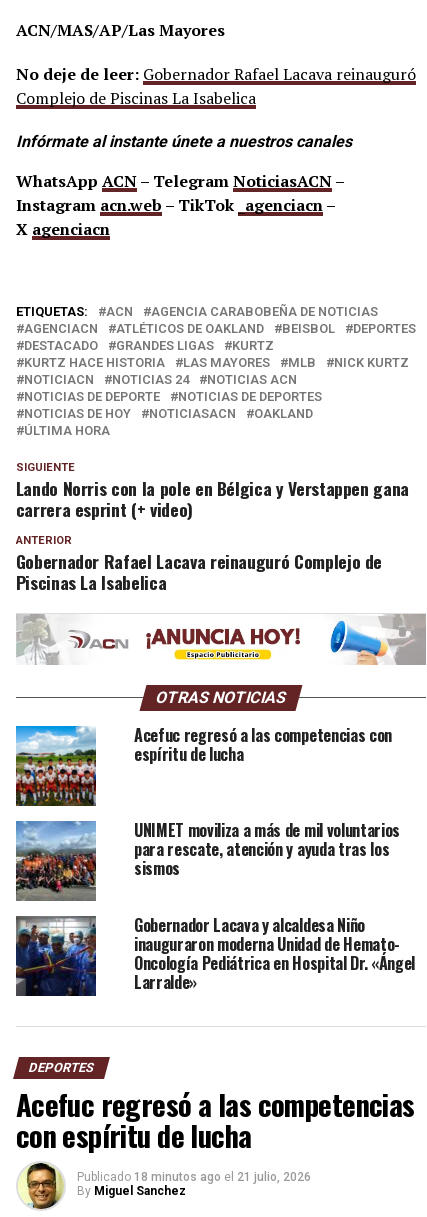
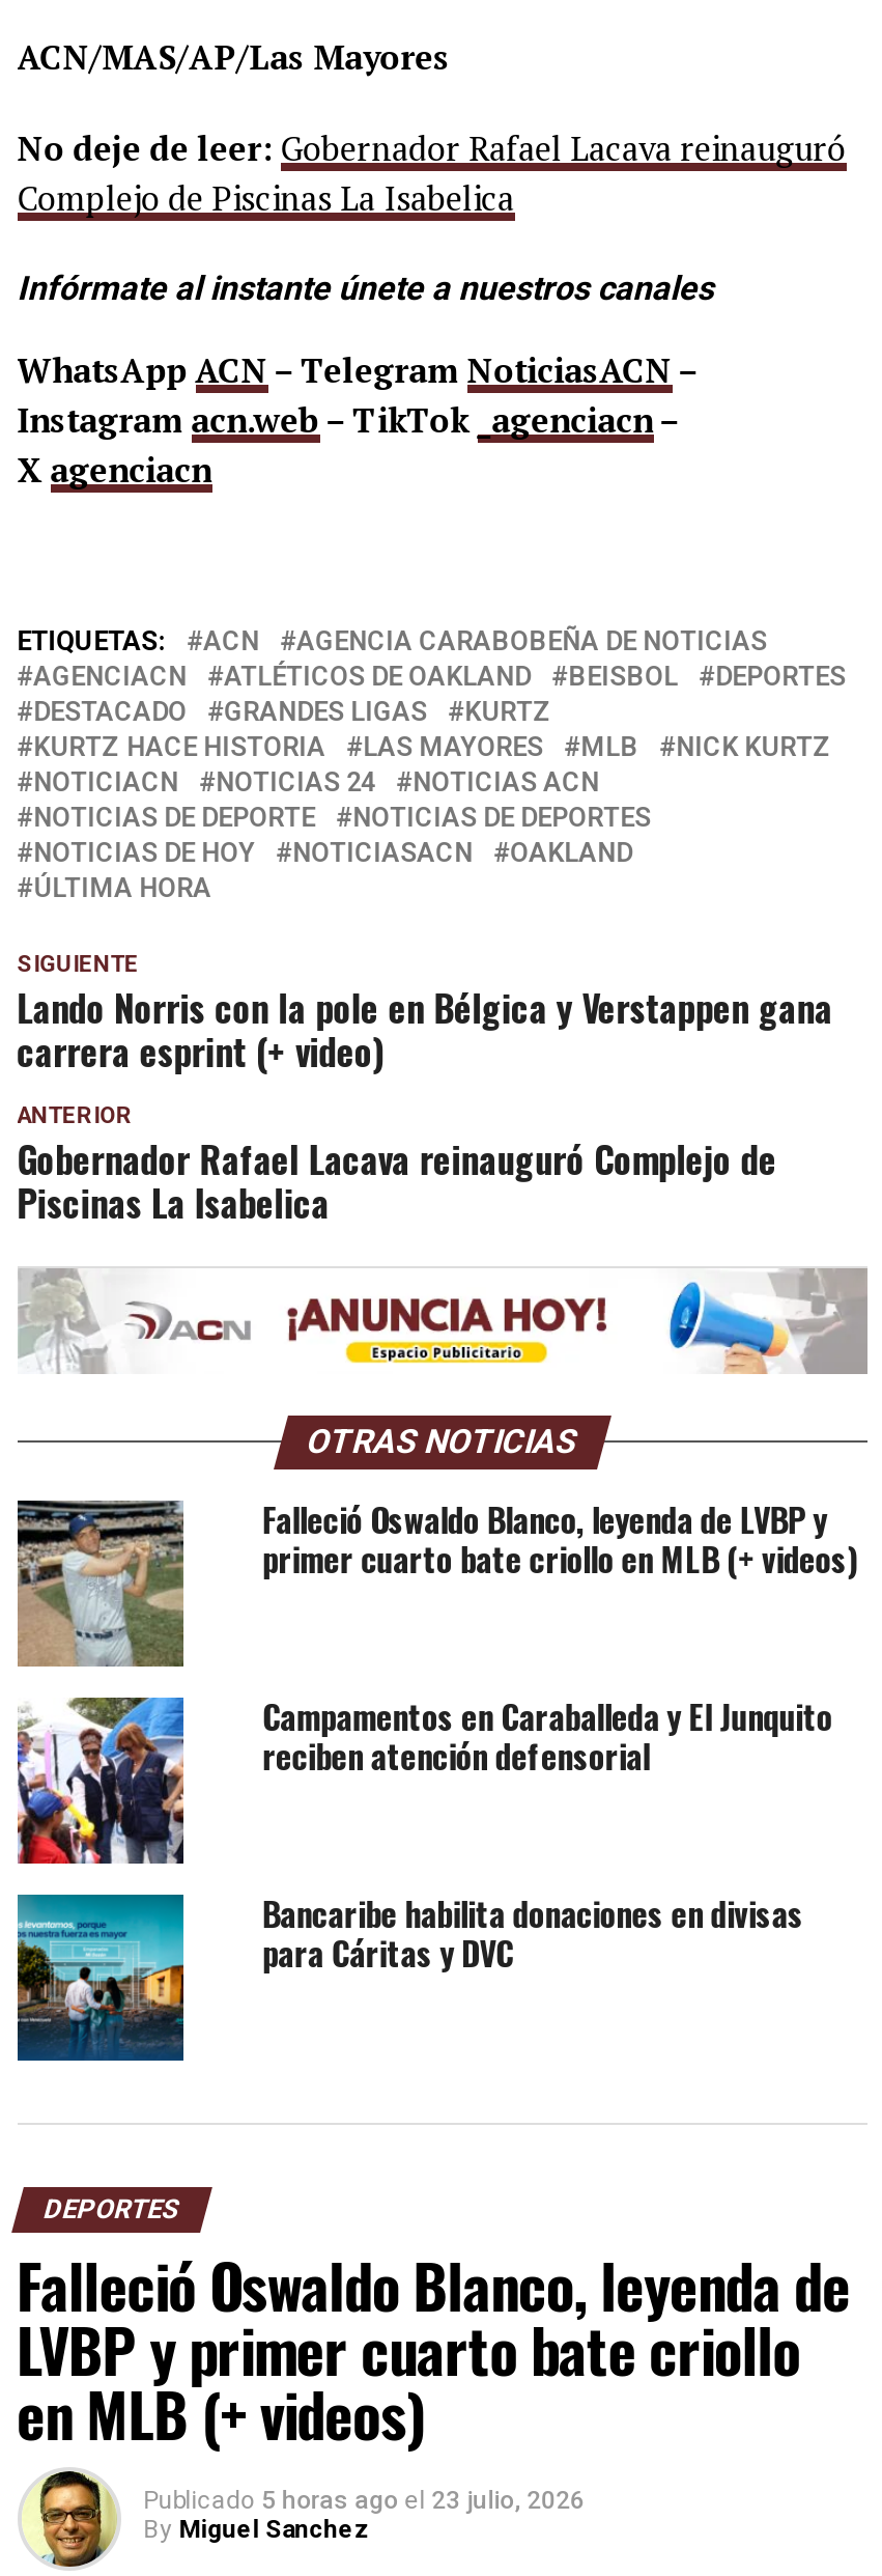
- [image]
- Acefuc regresó a las competencias con
- espíritu de lucha
+ [image]
+ Falleció Oswaldo Blanco, leyenda de LVBP y
+ primer cuarto bate criollo en MLB (+ videos)

- [image]
- UNIMET moviliza a más de mil voluntarios
- para rescate, atención y ayuda tras los
- sismos
+ [image]
+ Campamentos en Caraballeda y El Junquito
+ reciben atención defensorial

- [image]
- Gobernador Lacava y alcaldesa Niño
- inauguraron moderna Unidad de Hemato-
- Oncología Pediátrica en Hospital Dr. «Ángel
- Larralde»
+ [image]
+ Bancaribe habilita donaciones en divisas
+ para Cáritas y DVC

- Acefuc regresó a las competencias
- con espíritu de lucha
- Publicado 18 minutos ago el 21 julio, 2026
+ Falleció Oswaldo Blanco, leyenda de
+ LVBP y primer cuarto bate criollo
+ en MLB (+ videos)
+ Publicado 5 horas ago el 23 julio, 2026
